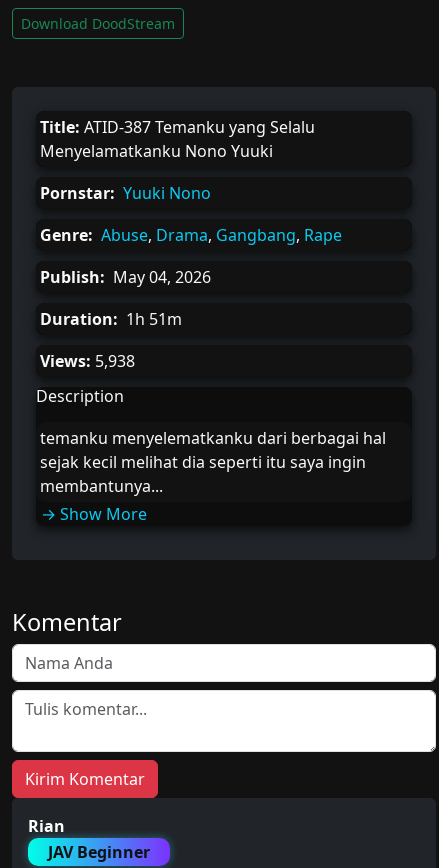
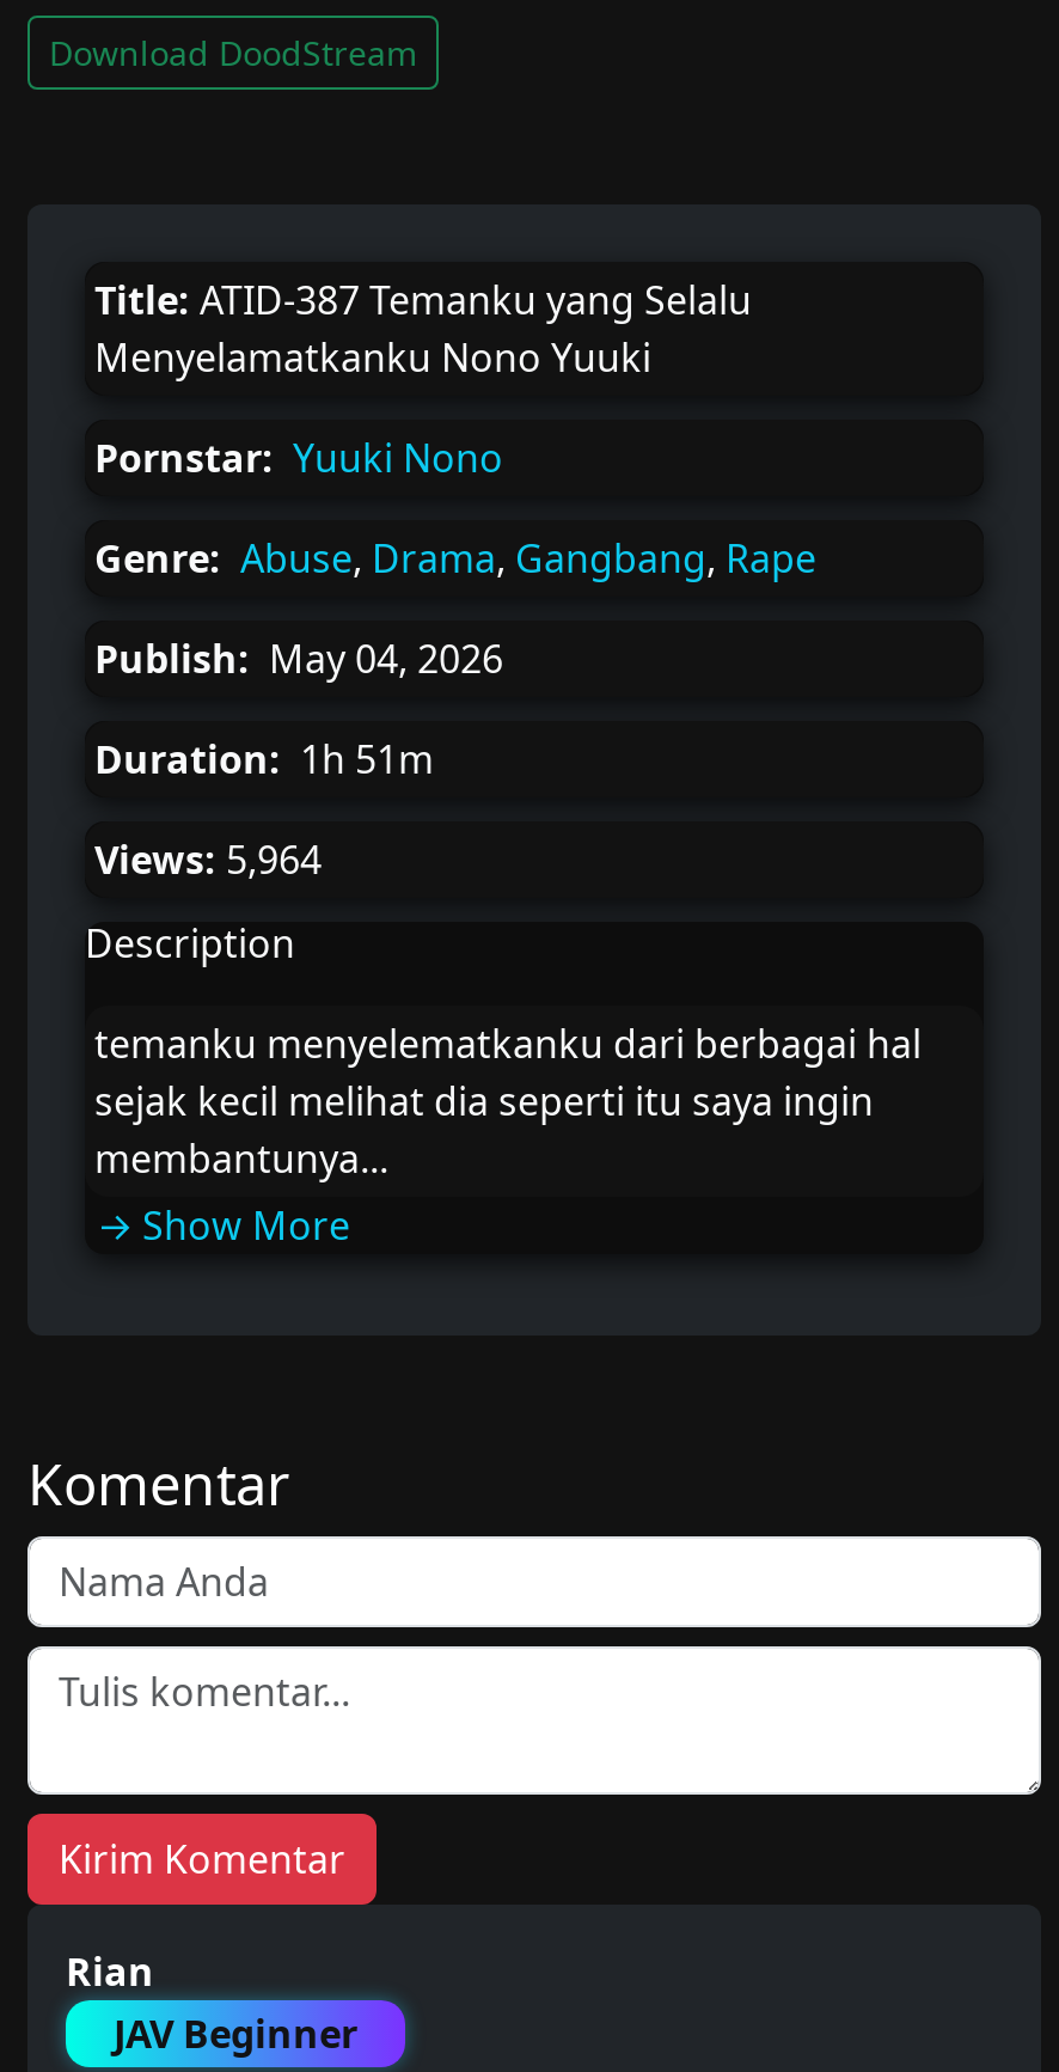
- Views: 5,938
+ Views: 5,964
